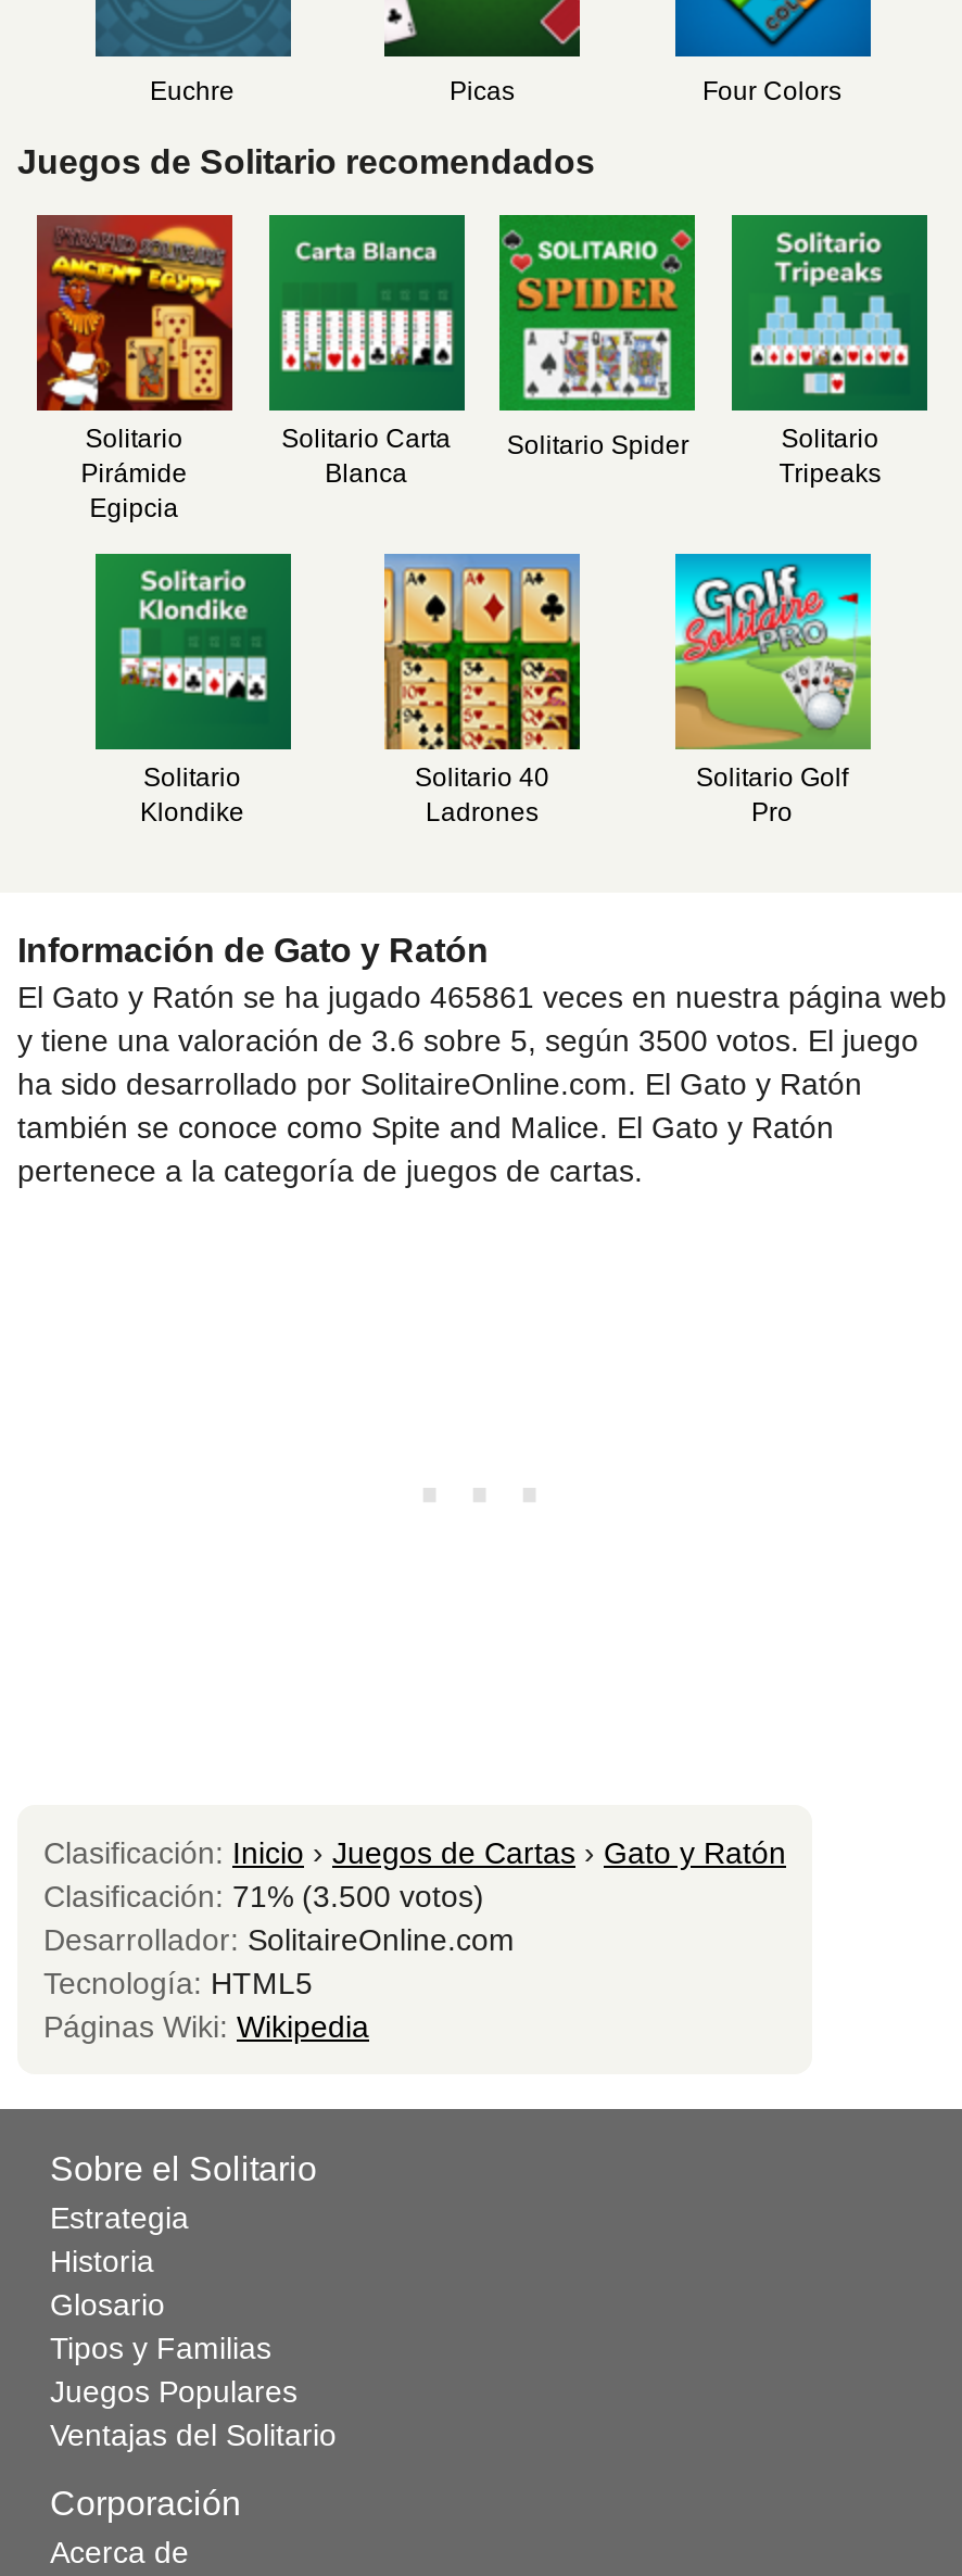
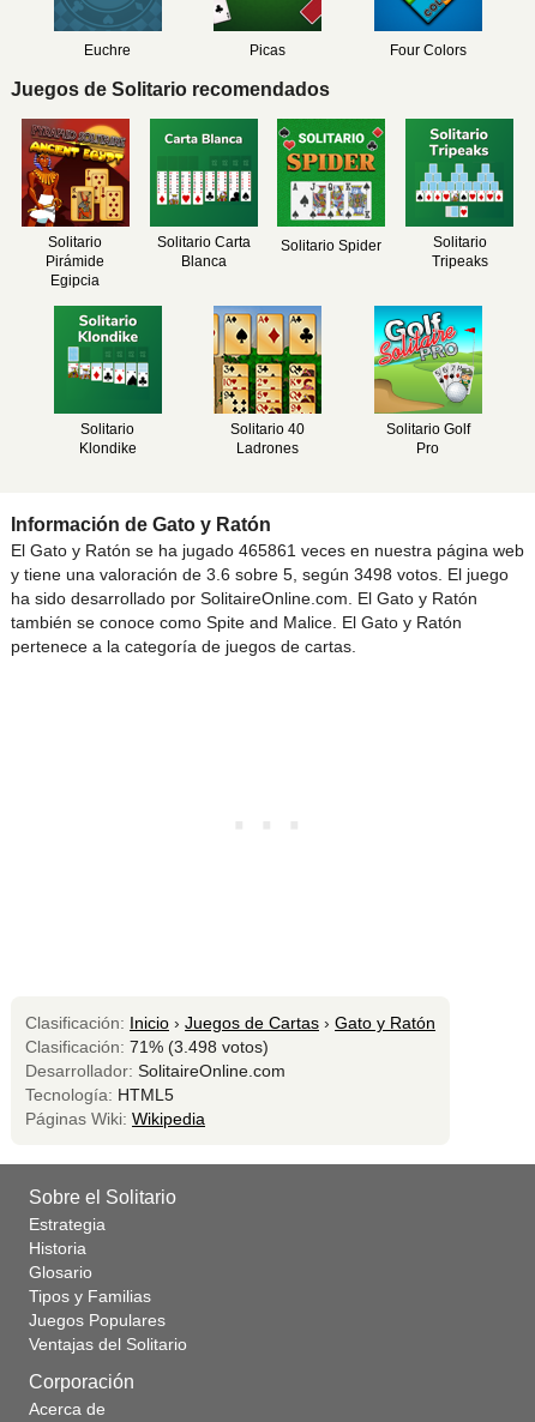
- y tiene una valoración de 3.6 sobre 5, según 3500 votos. El juego
+ y tiene una valoración de 3.6 sobre 5, según 3498 votos. El juego

- Clasificación: 71% (3.500 votos)
+ Clasificación: 71% (3.498 votos)
